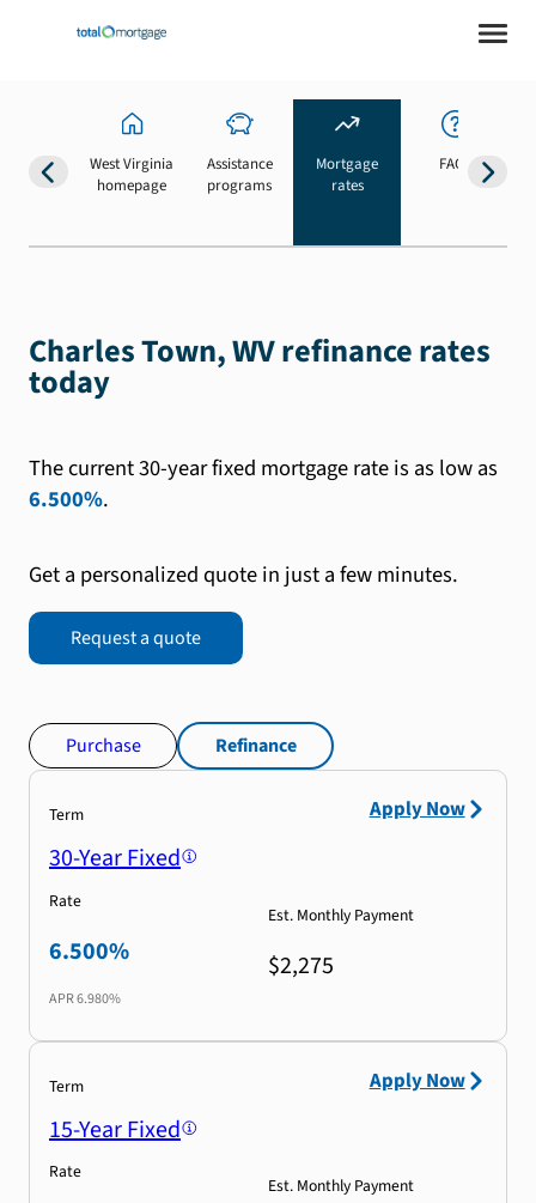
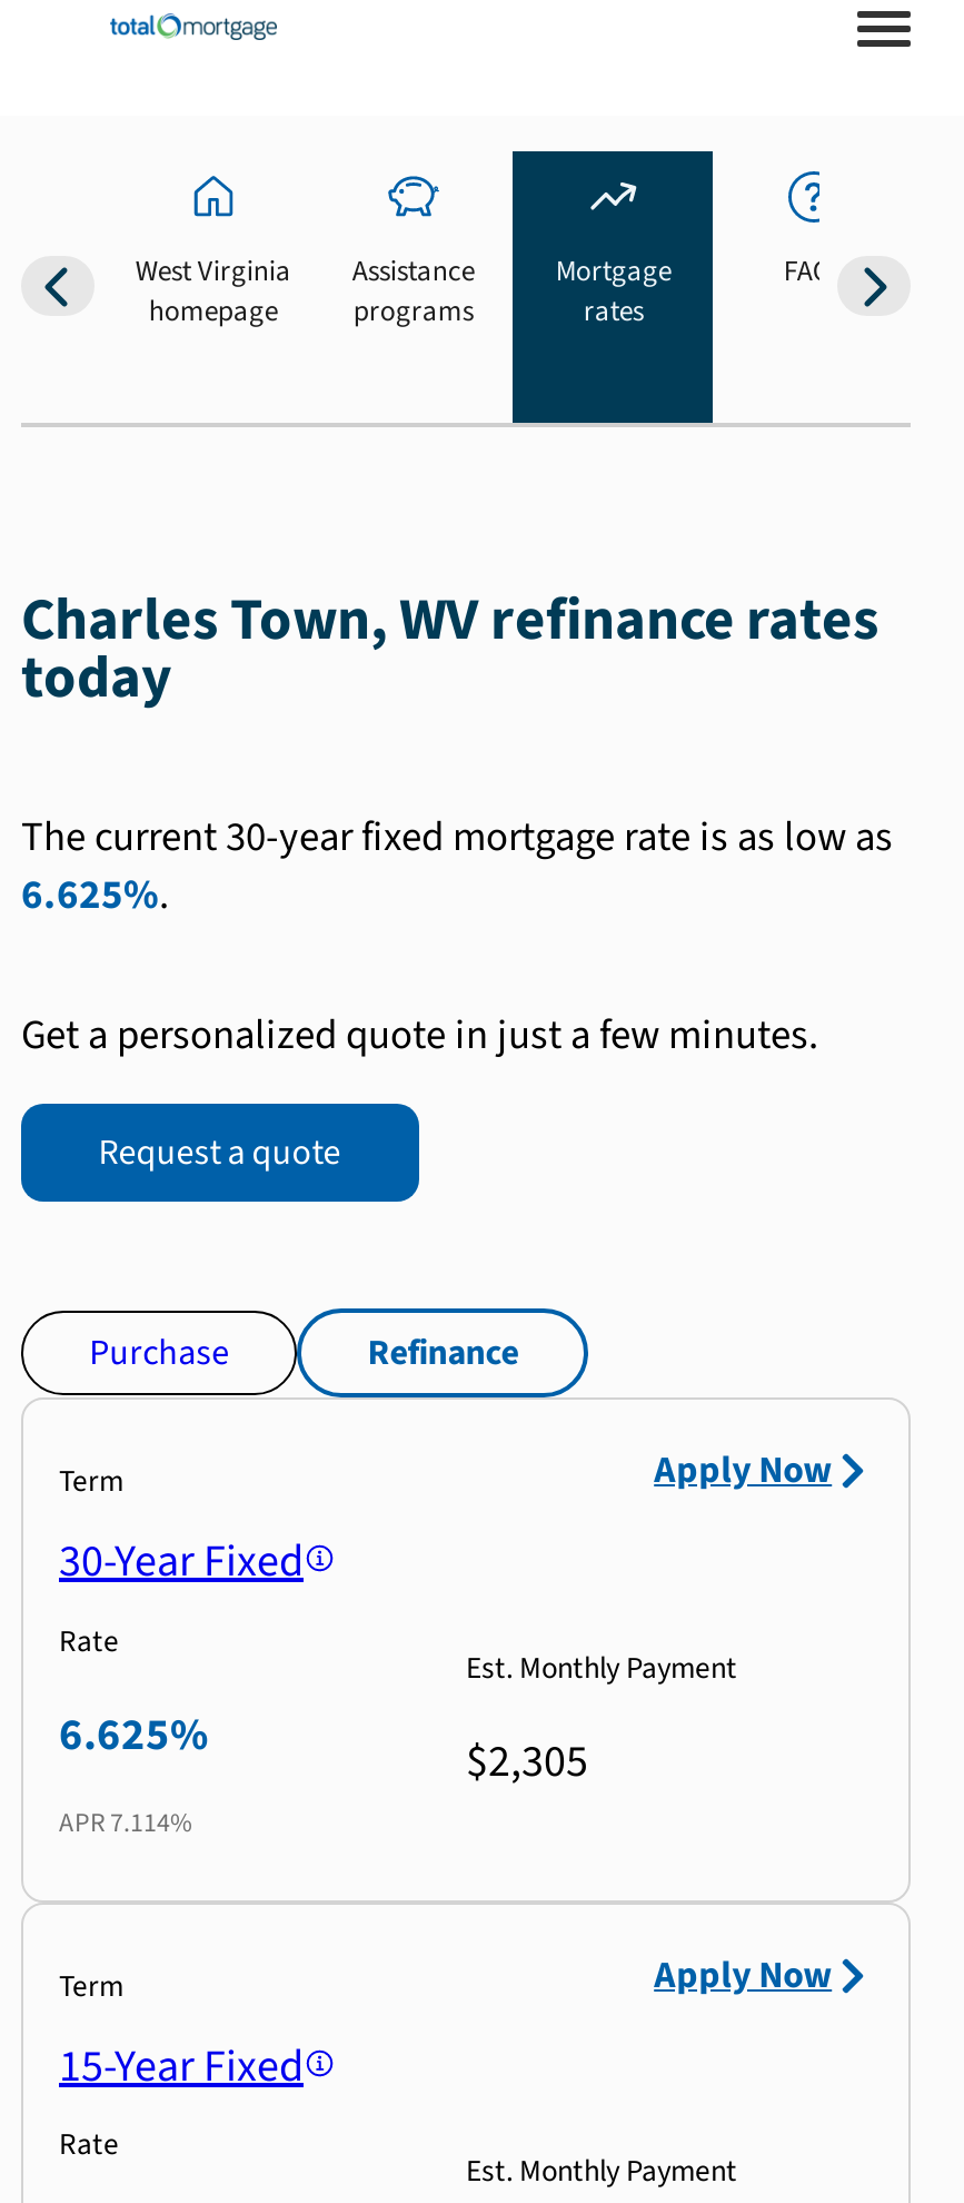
- 6.500%.
+ 6.625%.

- 6.500%
+ 6.625%

- $2,275
+ $2,305

- APR 6.980%
+ APR 7.114%
